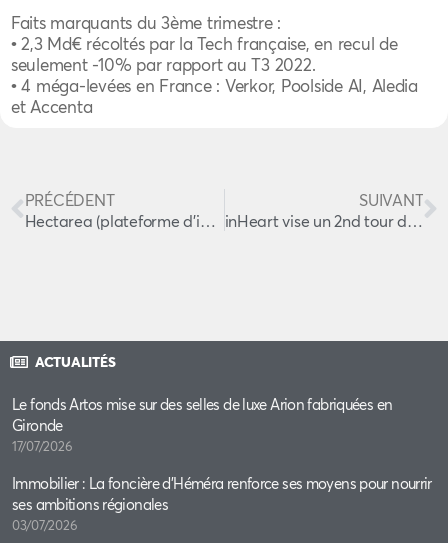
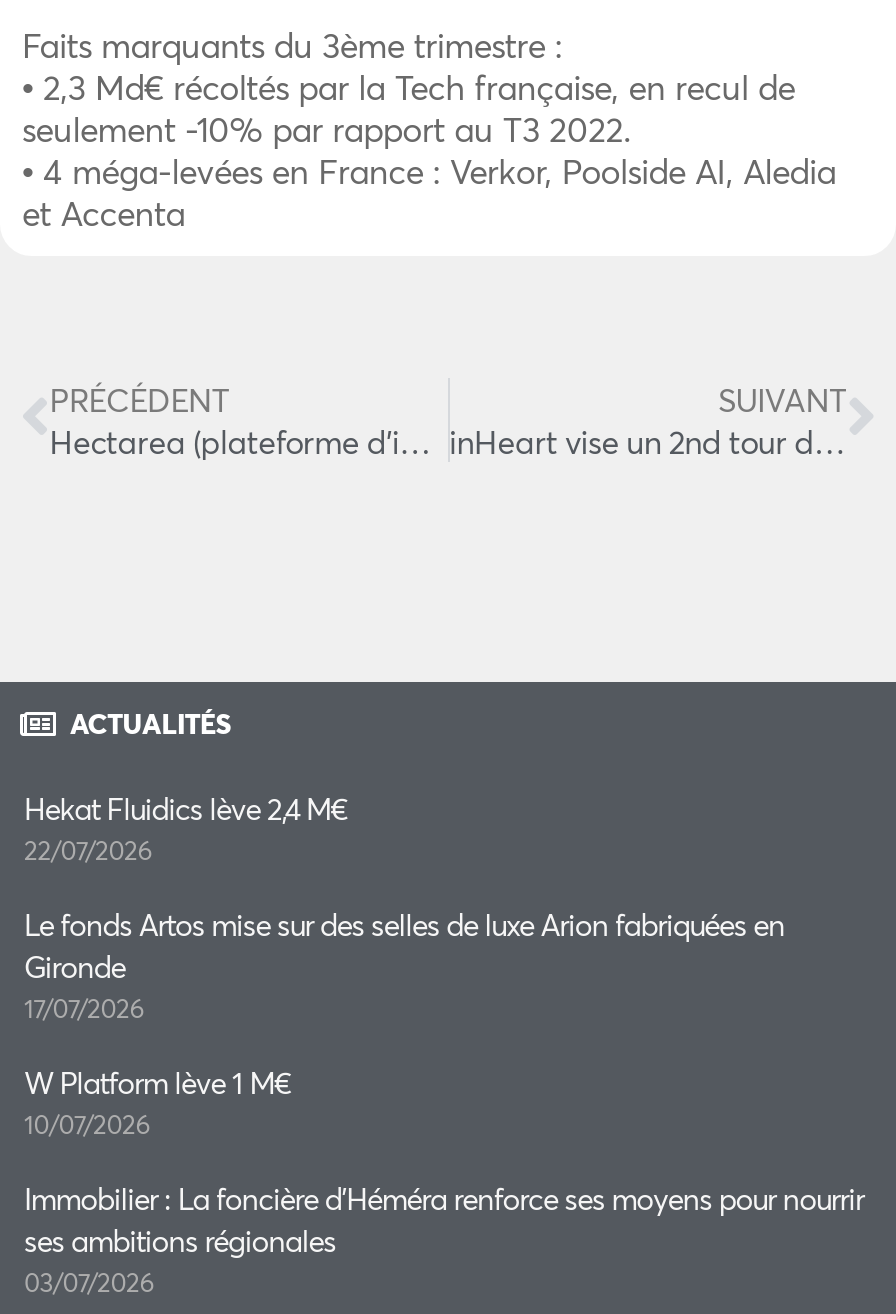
+ Hekat Fluidics lève 2,4 M€
+ 22/07/2026

+ W Platform lève 1 M€
+ 10/07/2026
